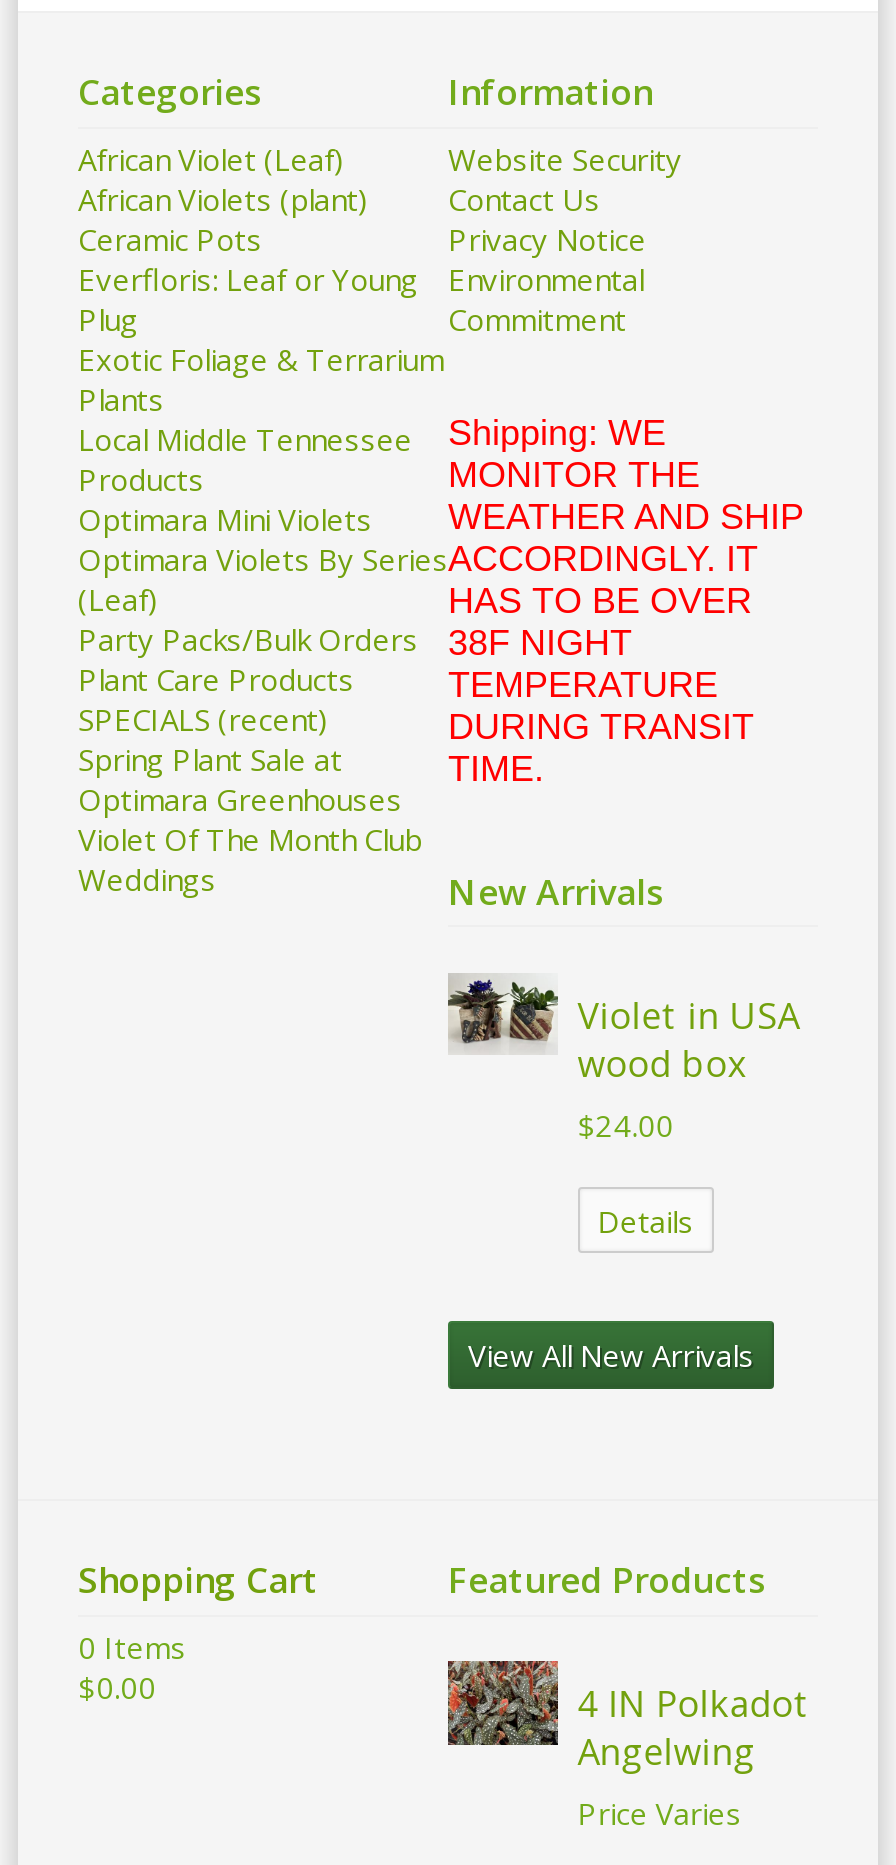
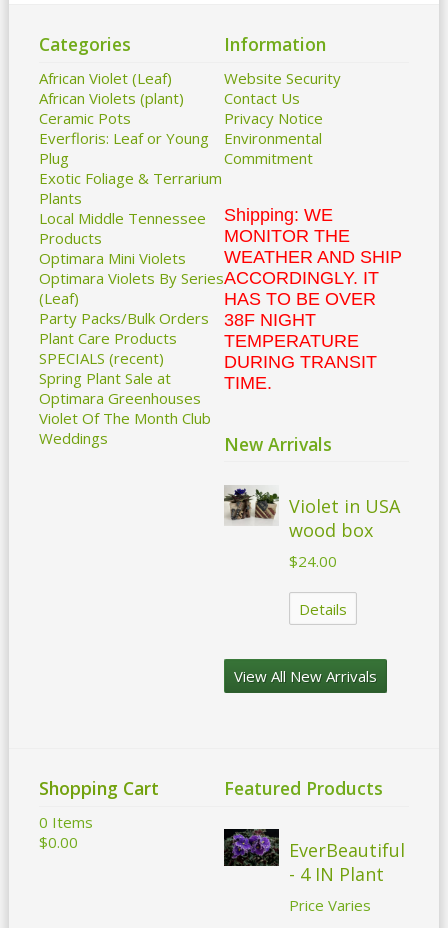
- [image]
- 4 IN Polkadot
- Angelwing
+ [image]
+ EverBeautiful
+ - 4 IN Plant
